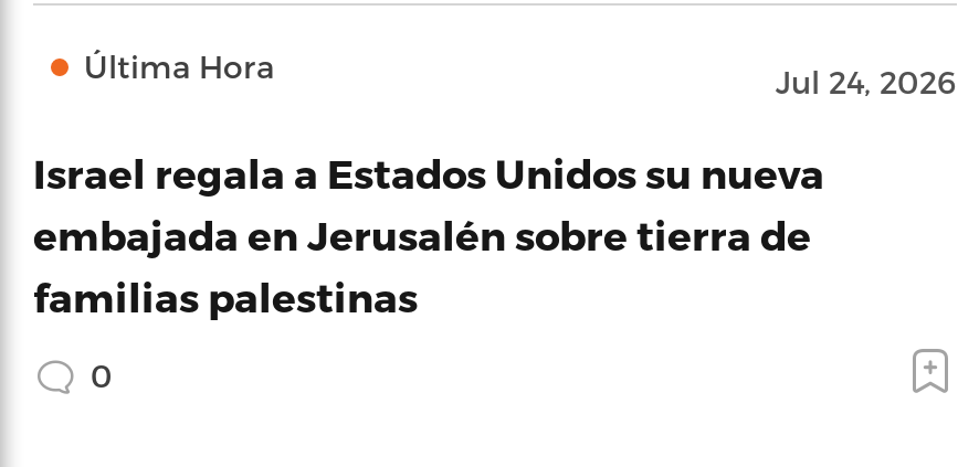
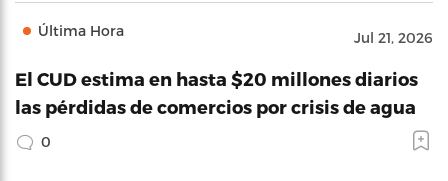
- Jul 24, 2026
+ Jul 21, 2026

- Israel regala a Estados Unidos su nueva
- embajada en Jerusalén sobre tierra de
- familias palestinas
+ El CUD estima en hasta $20 millones diarios
+ las pérdidas de comercios por crisis de agua
